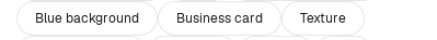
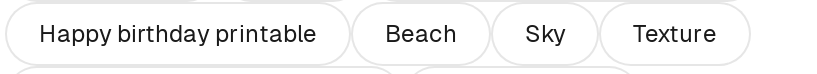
- Blue background
- Business card
+ Happy birthday printable
+ Beach
+ Sky
